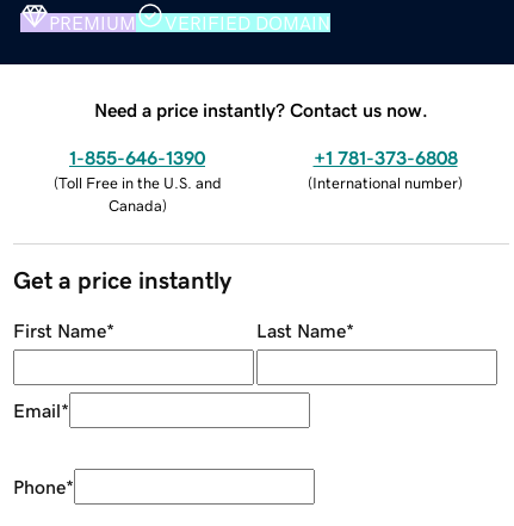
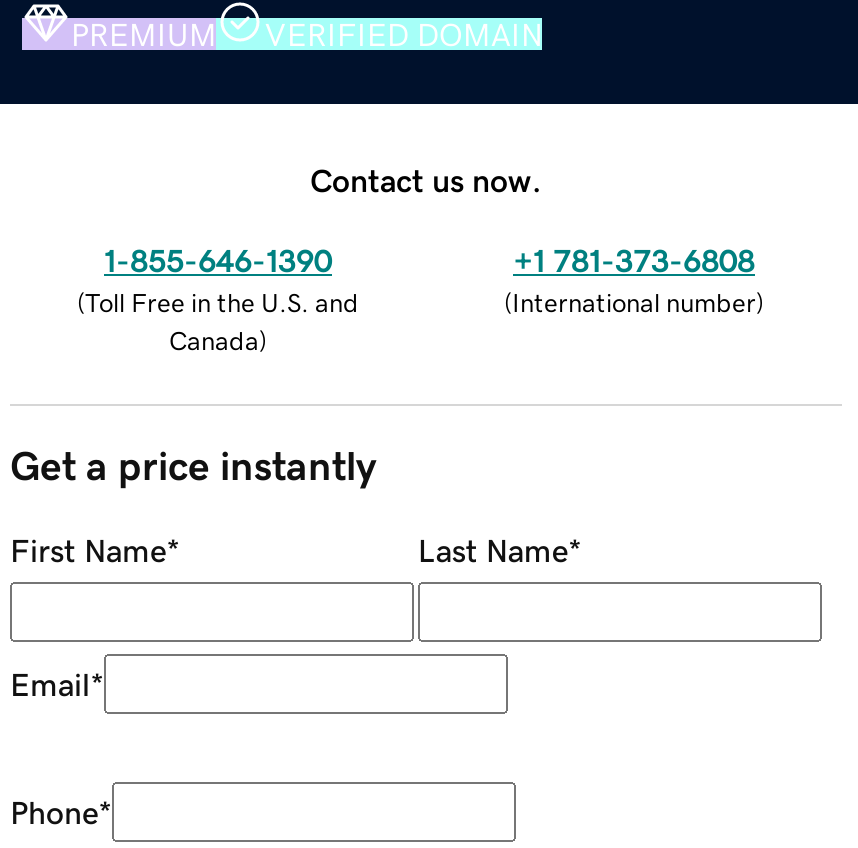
- Need a price instantly? Contact us now.
+ Contact us now.
